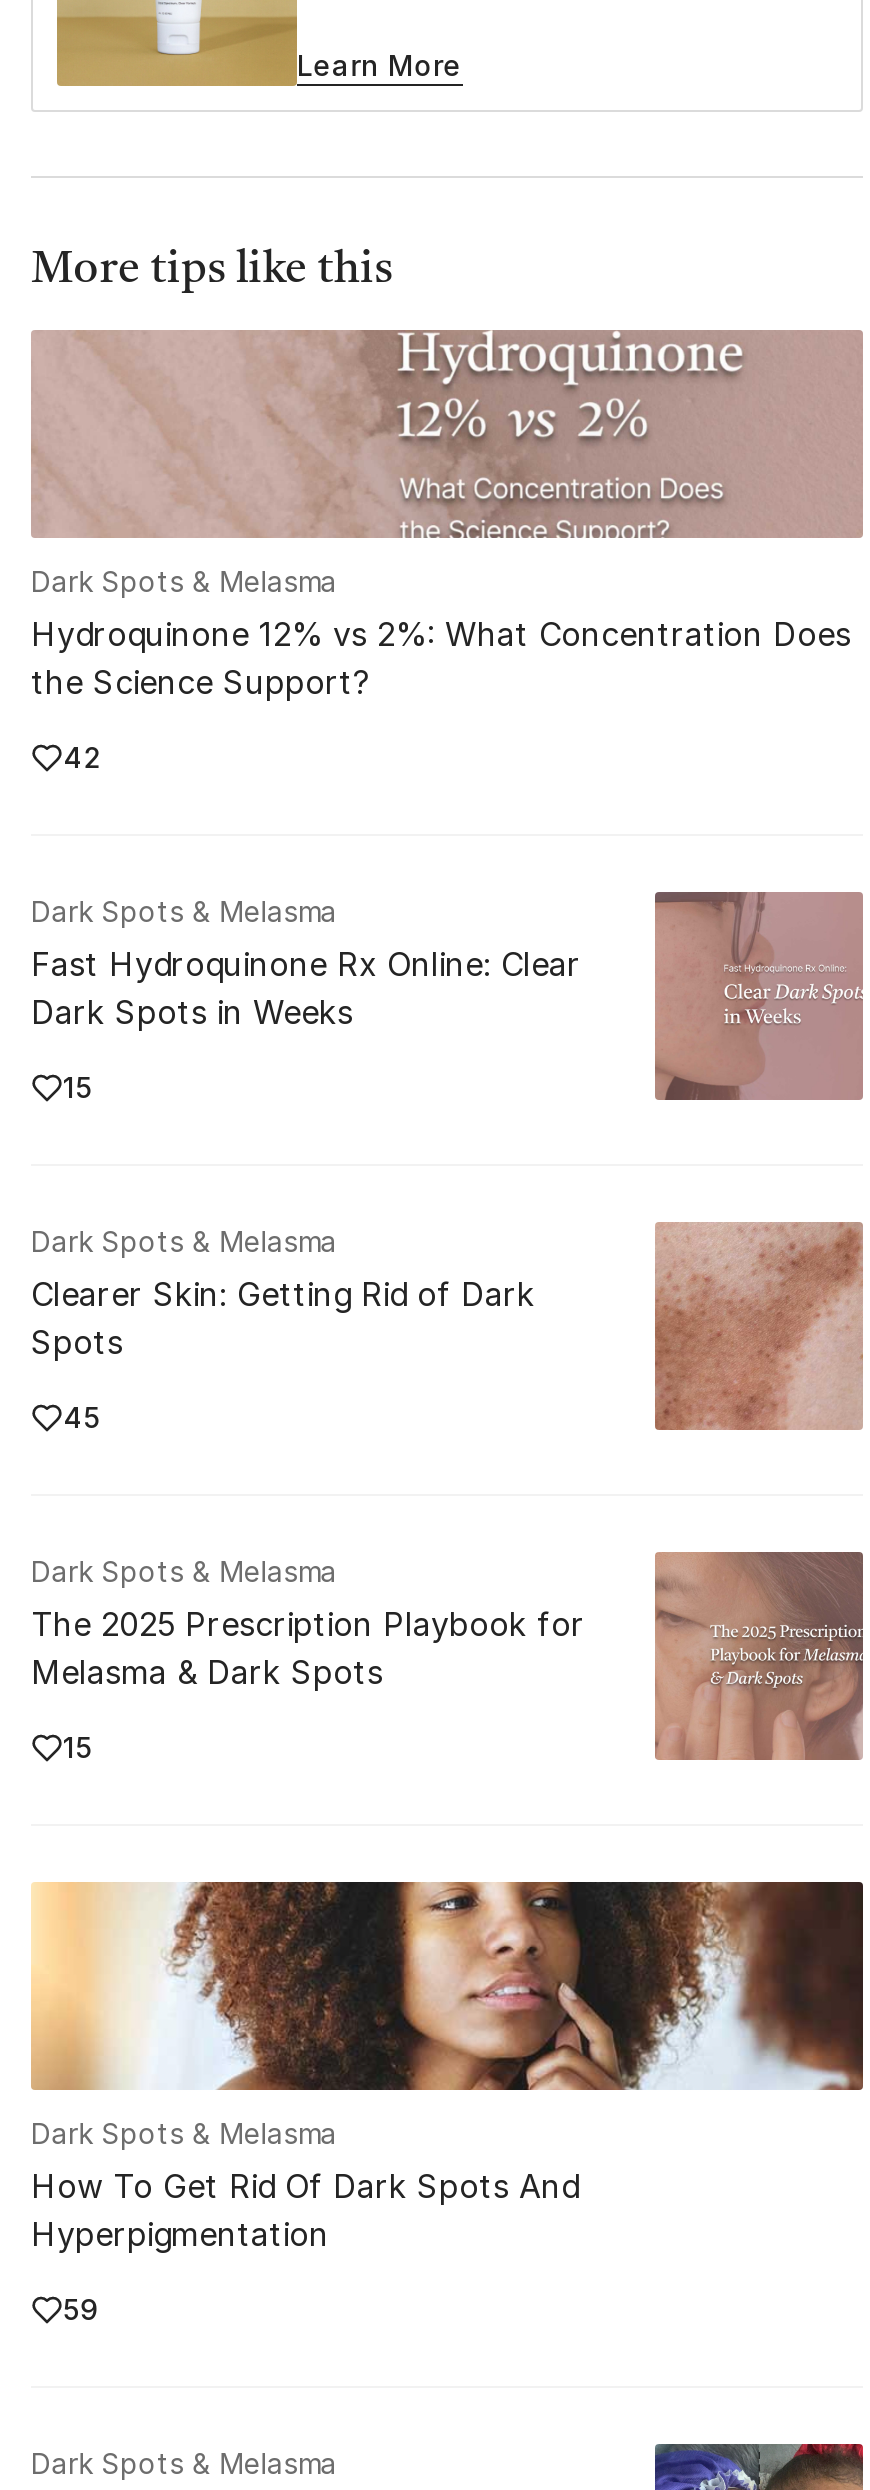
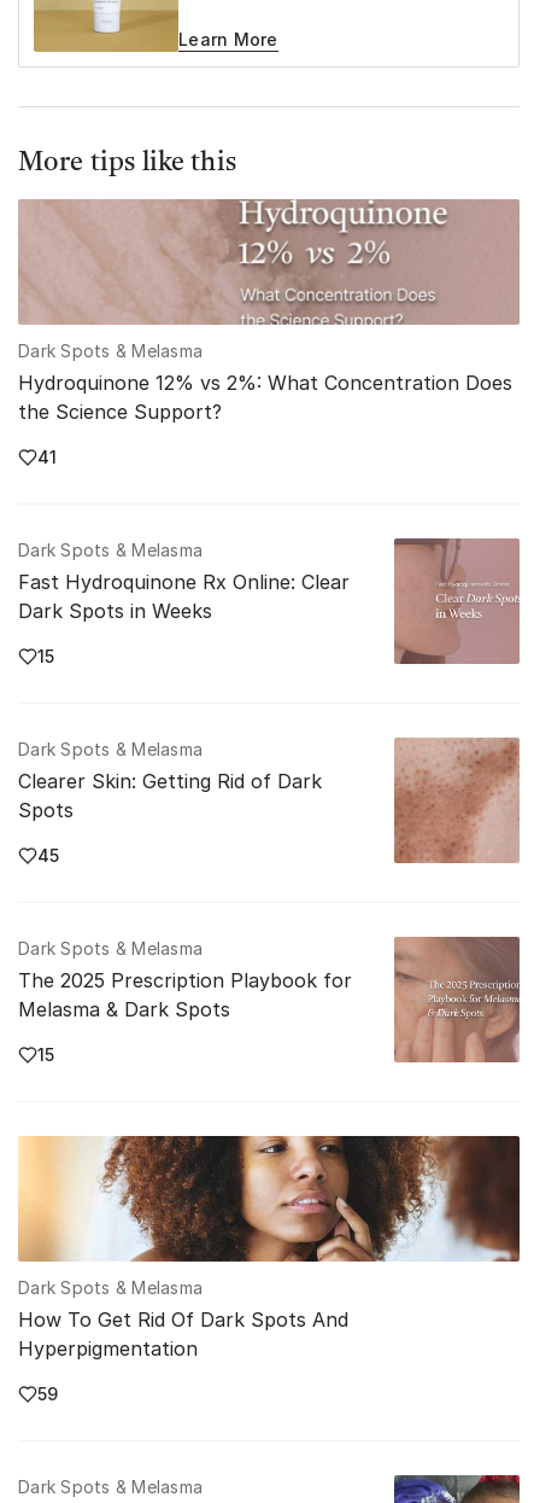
- 42
+ 41
